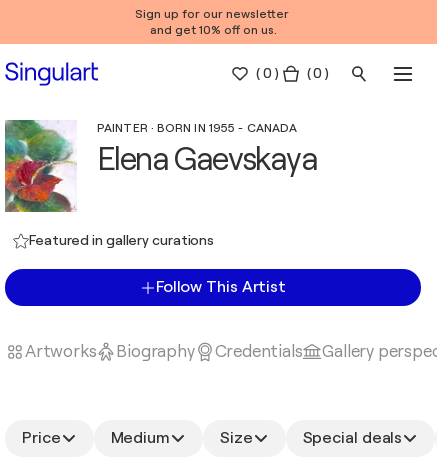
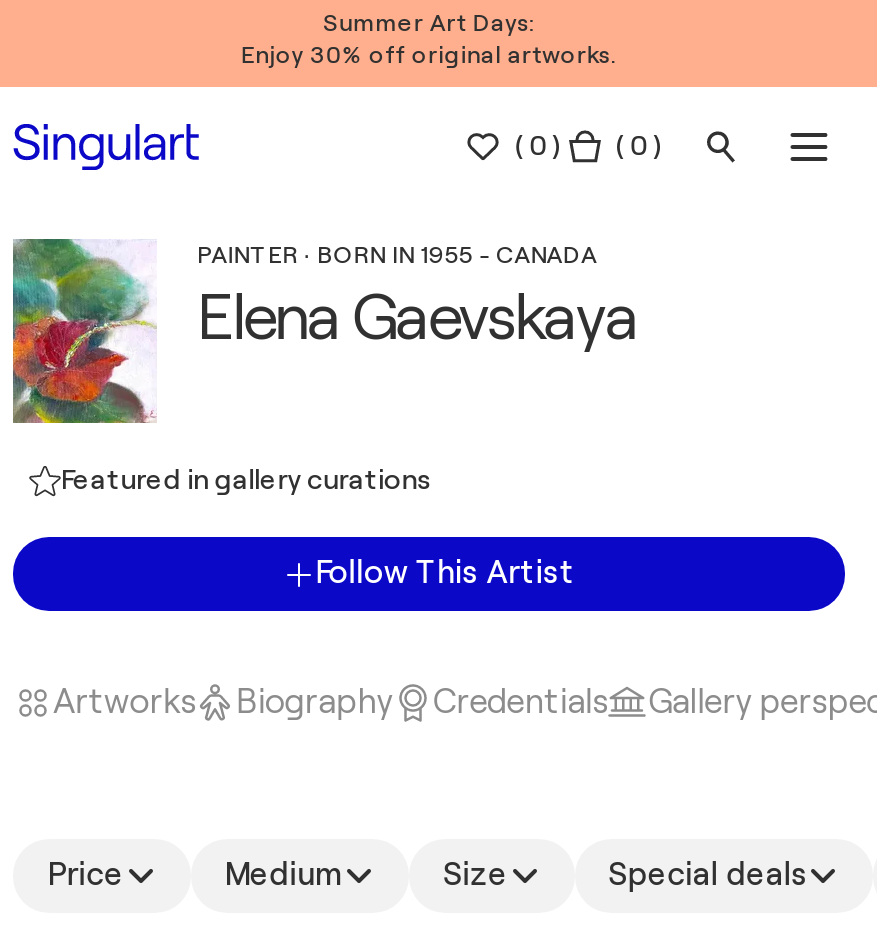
- Sign up for our newsletter
- and get 10% off on us.
+ Summer Art Days:
+ Enjoy 30% off original artworks.
